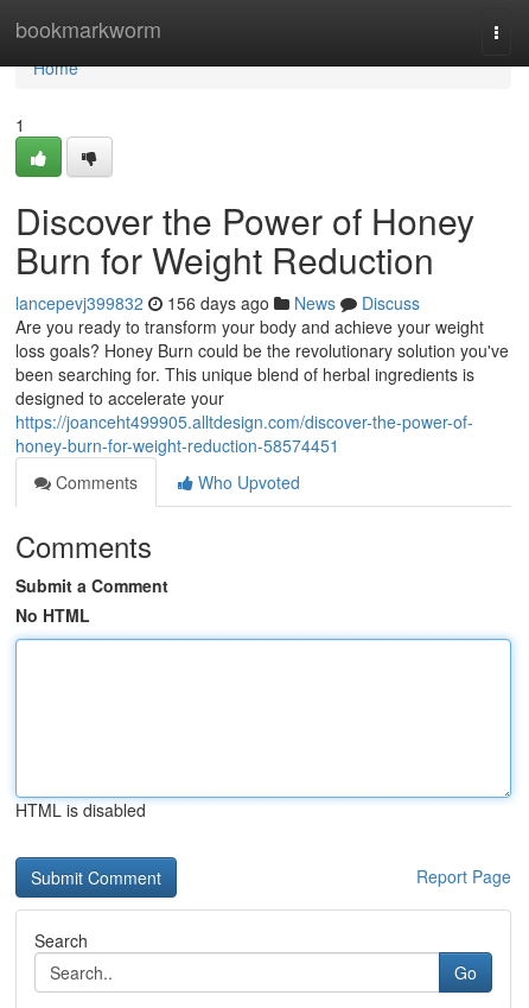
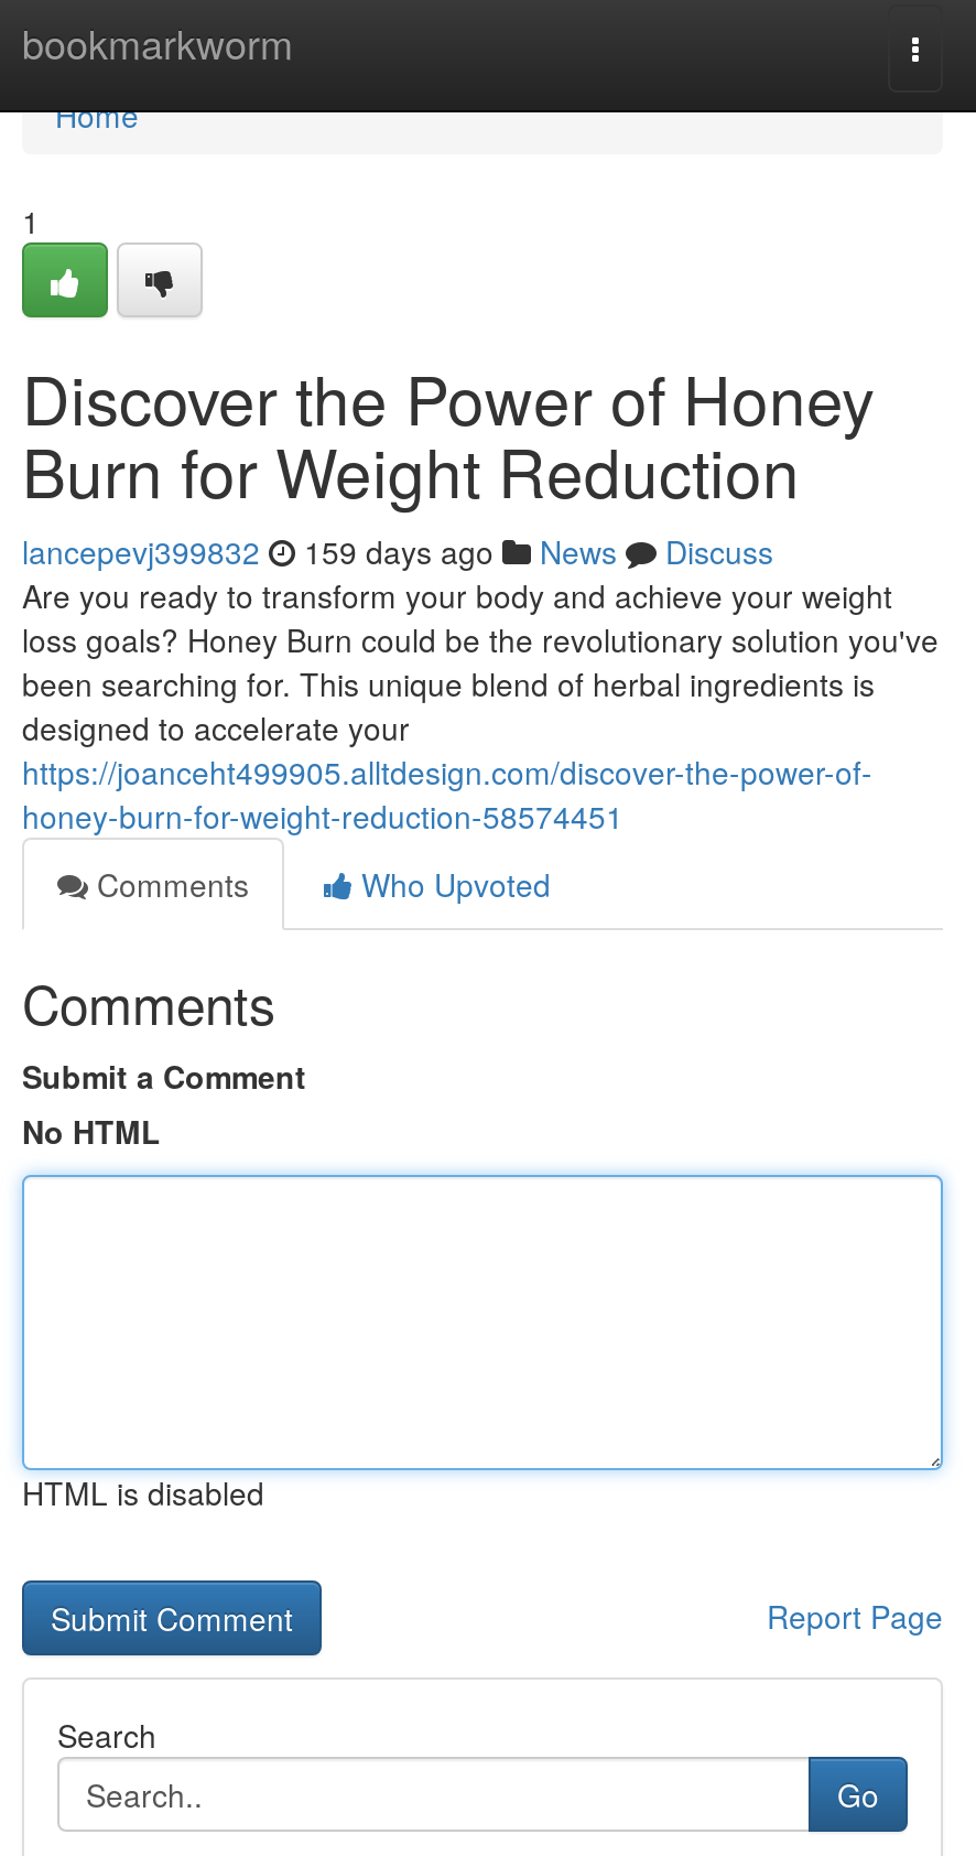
- lancepevj399832 156 days ago News Discuss
+ lancepevj399832 159 days ago News Discuss
